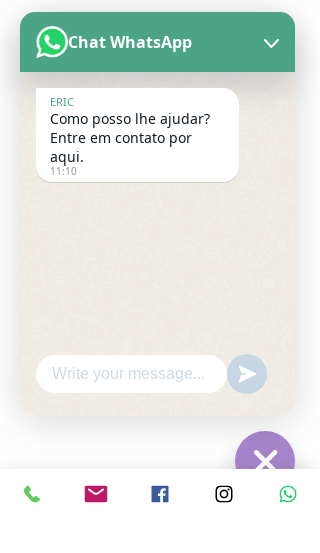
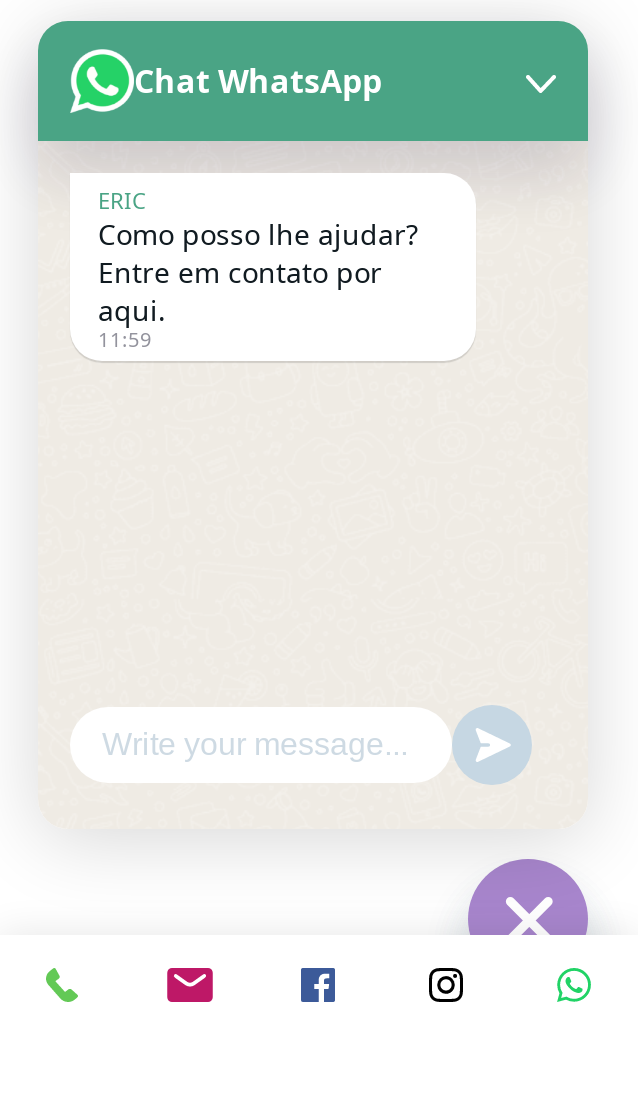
- 11:10
+ 11:59
